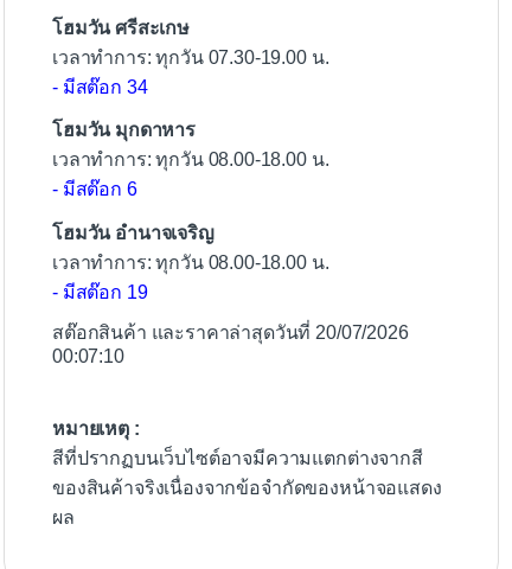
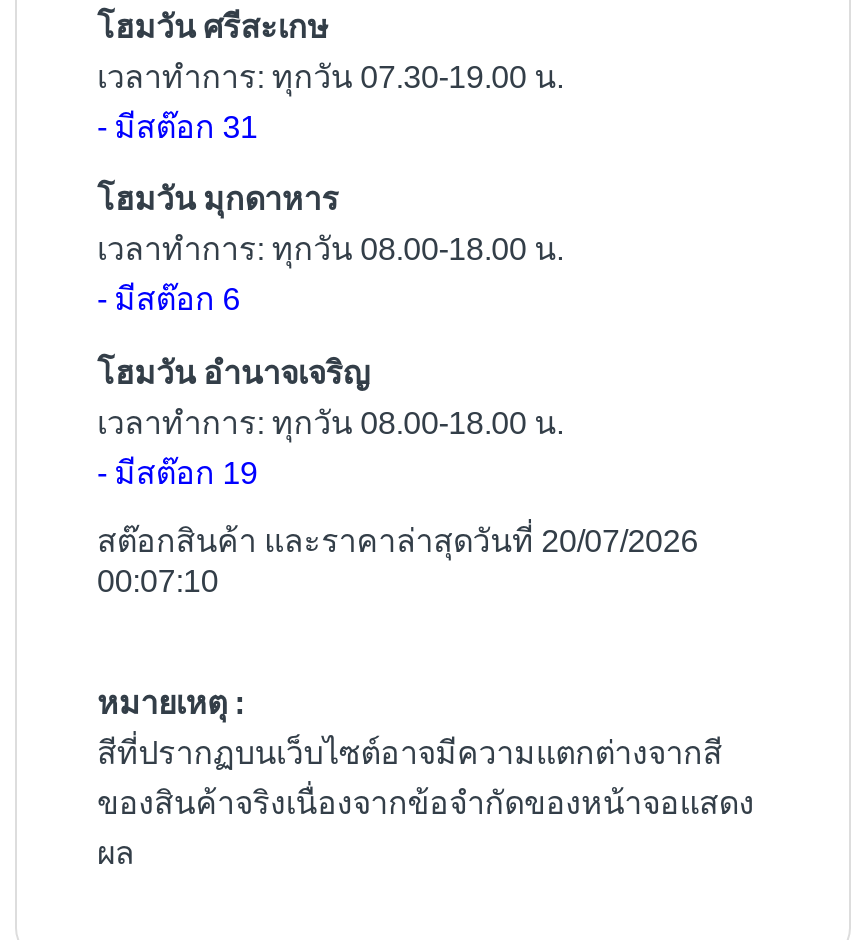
- - มีสต๊อก 34
+ - มีสต๊อก 31
